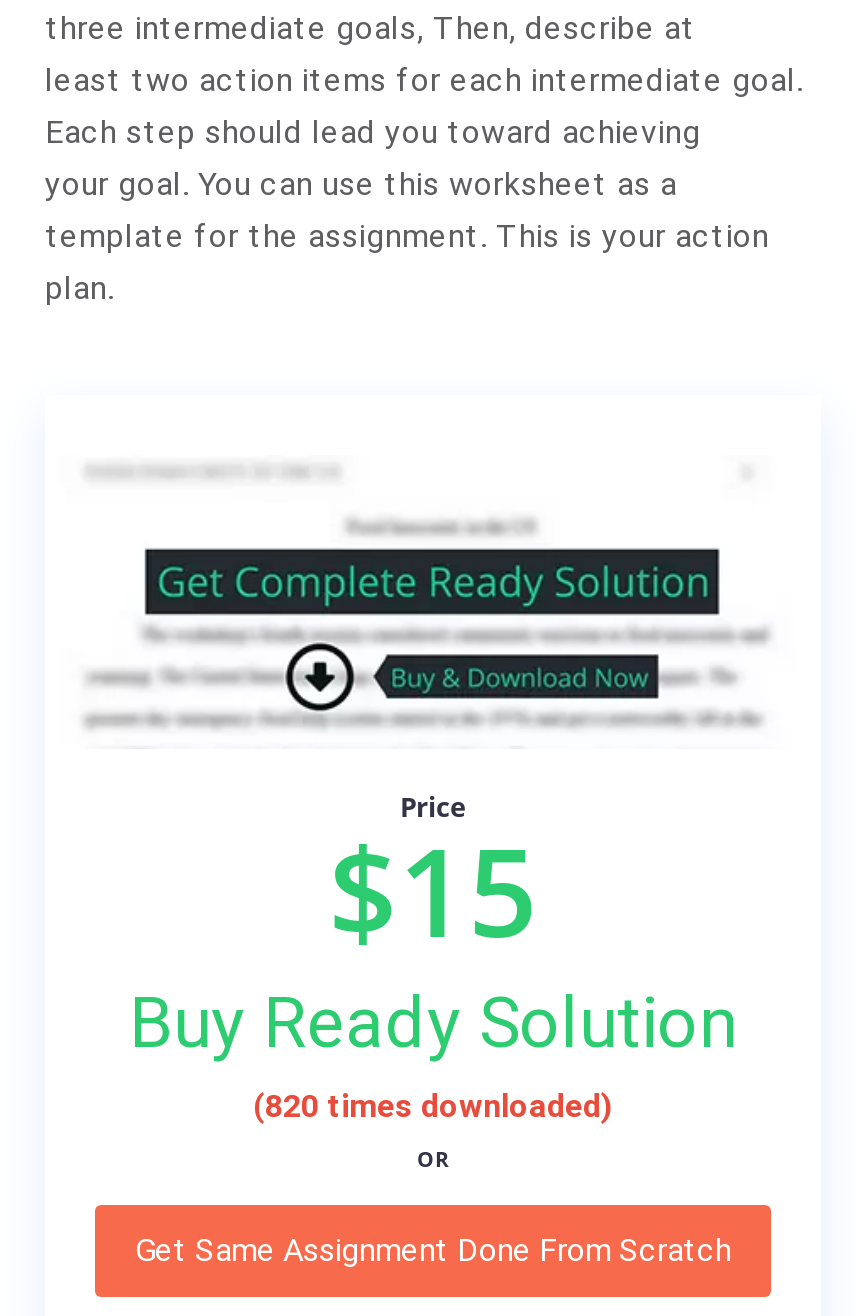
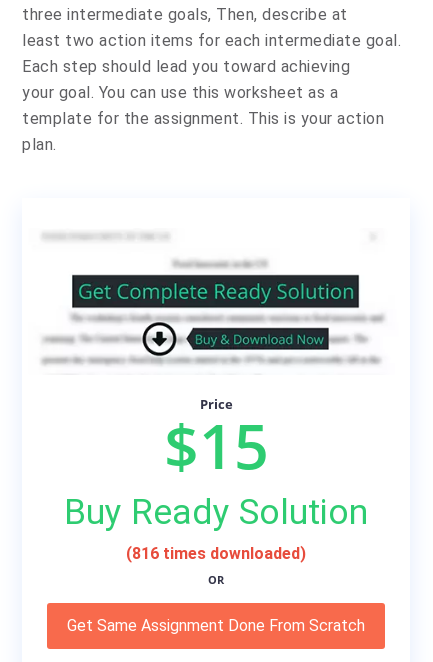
- (820 times downloaded)
+ (816 times downloaded)
